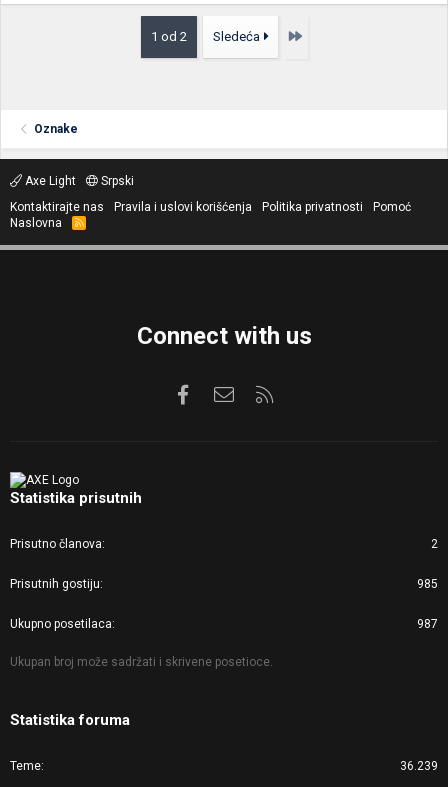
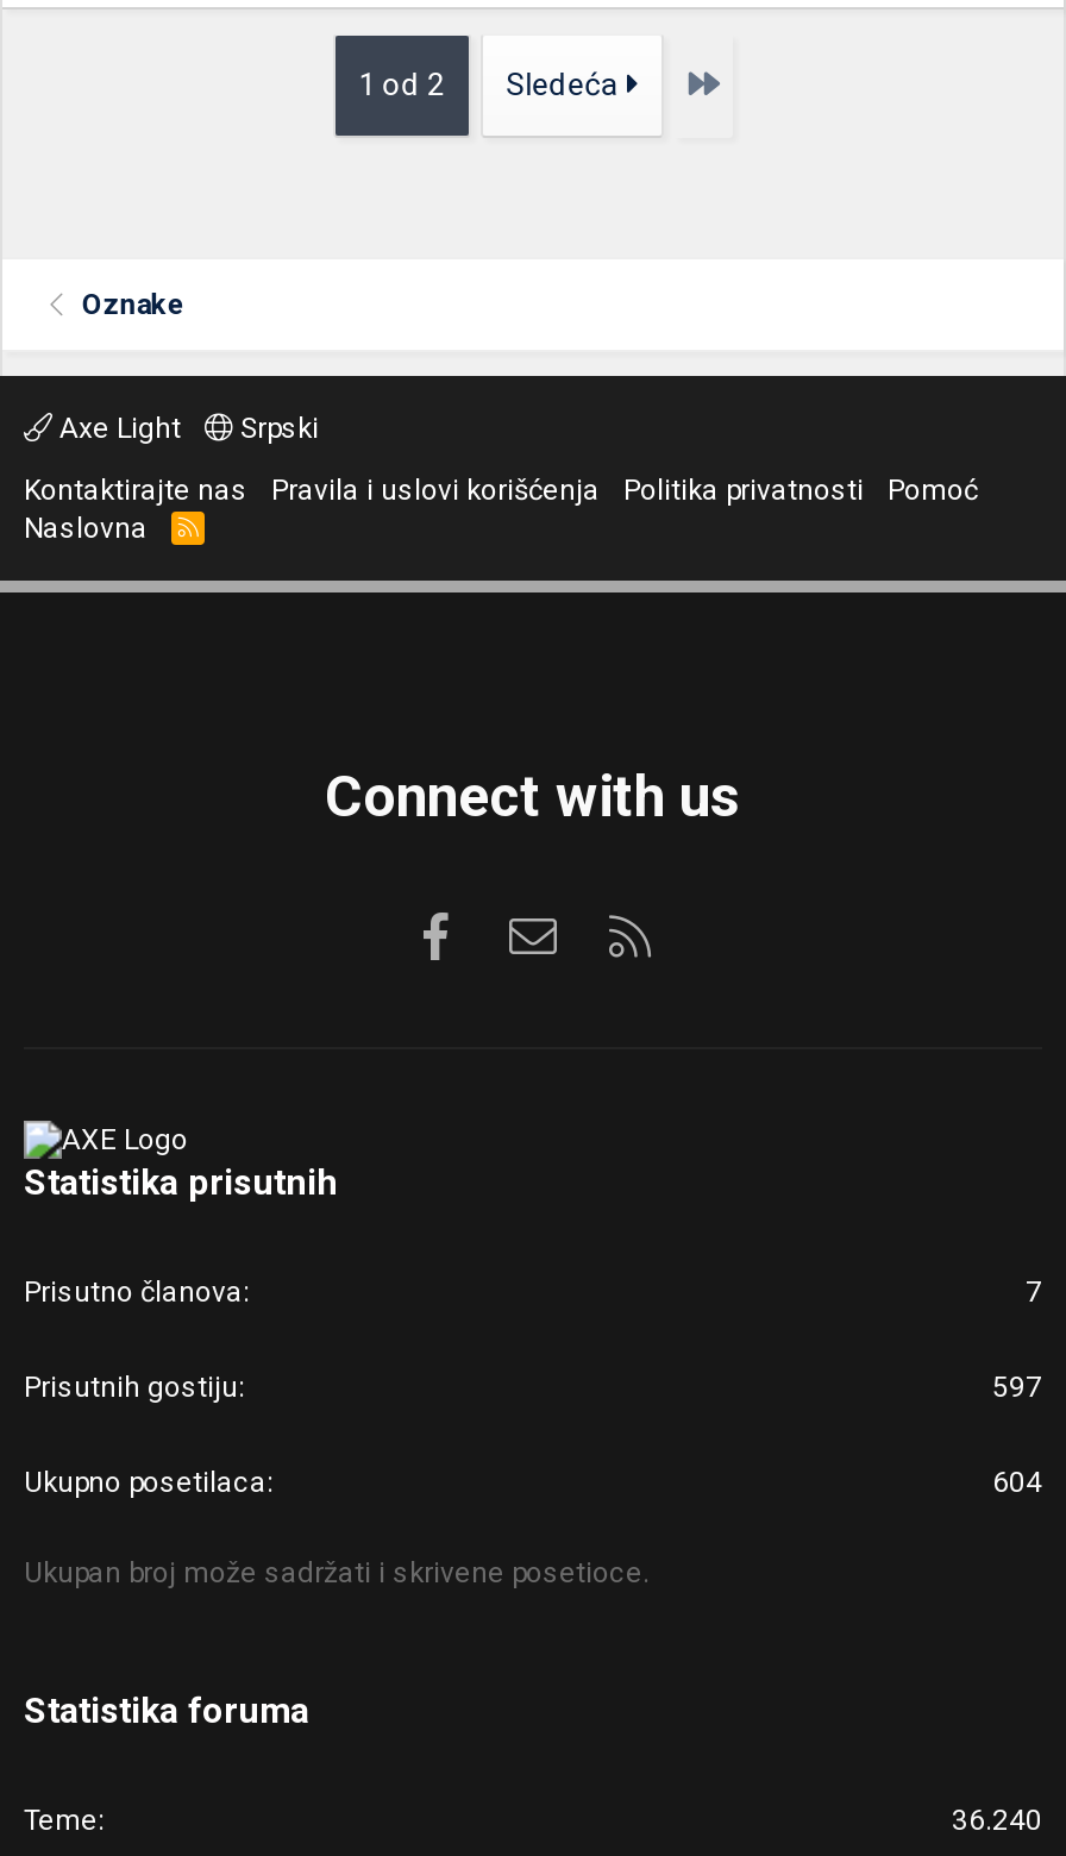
- 2
+ 7

- 985
+ 597

- 987
+ 604

- 36.239
+ 36.240
